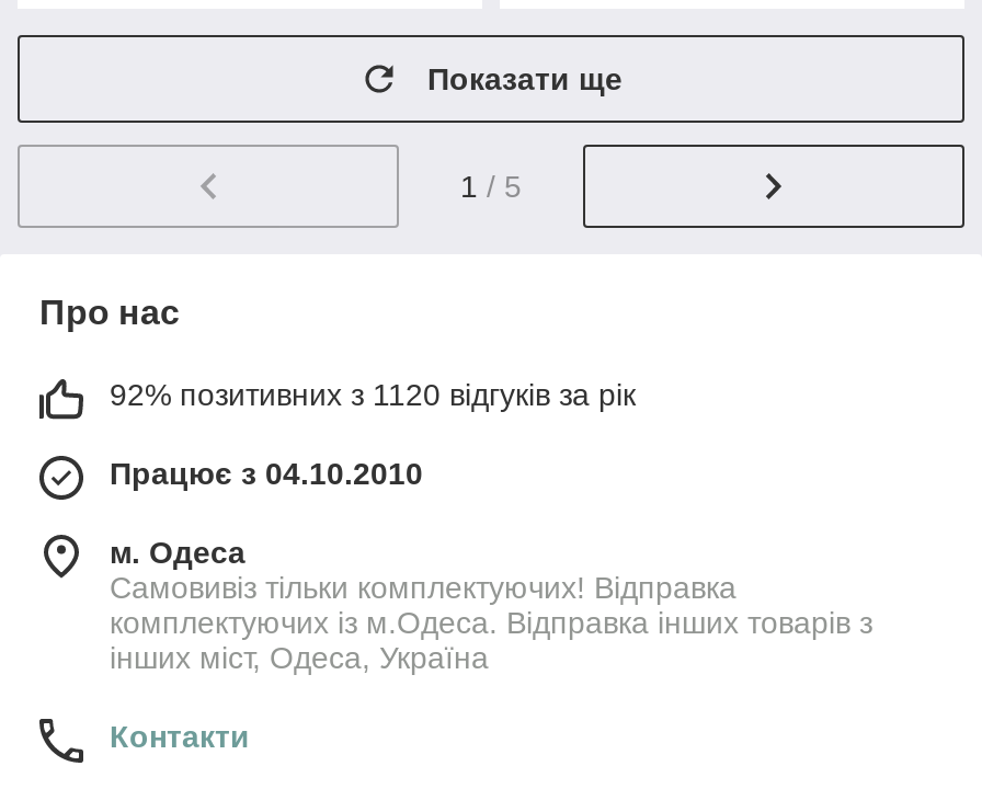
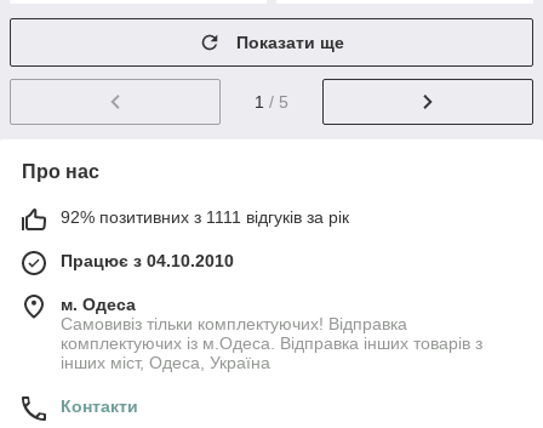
- 92% позитивних з 1120 відгуків за рік
+ 92% позитивних з 1111 відгуків за рік
